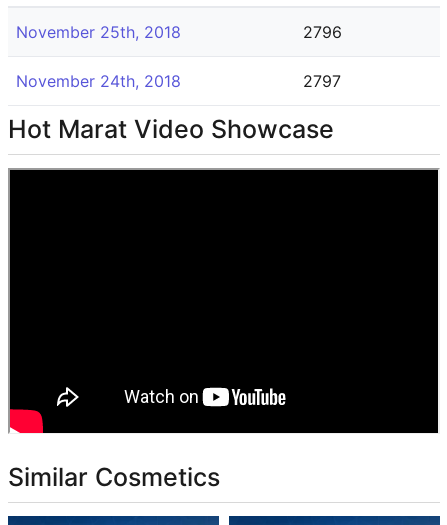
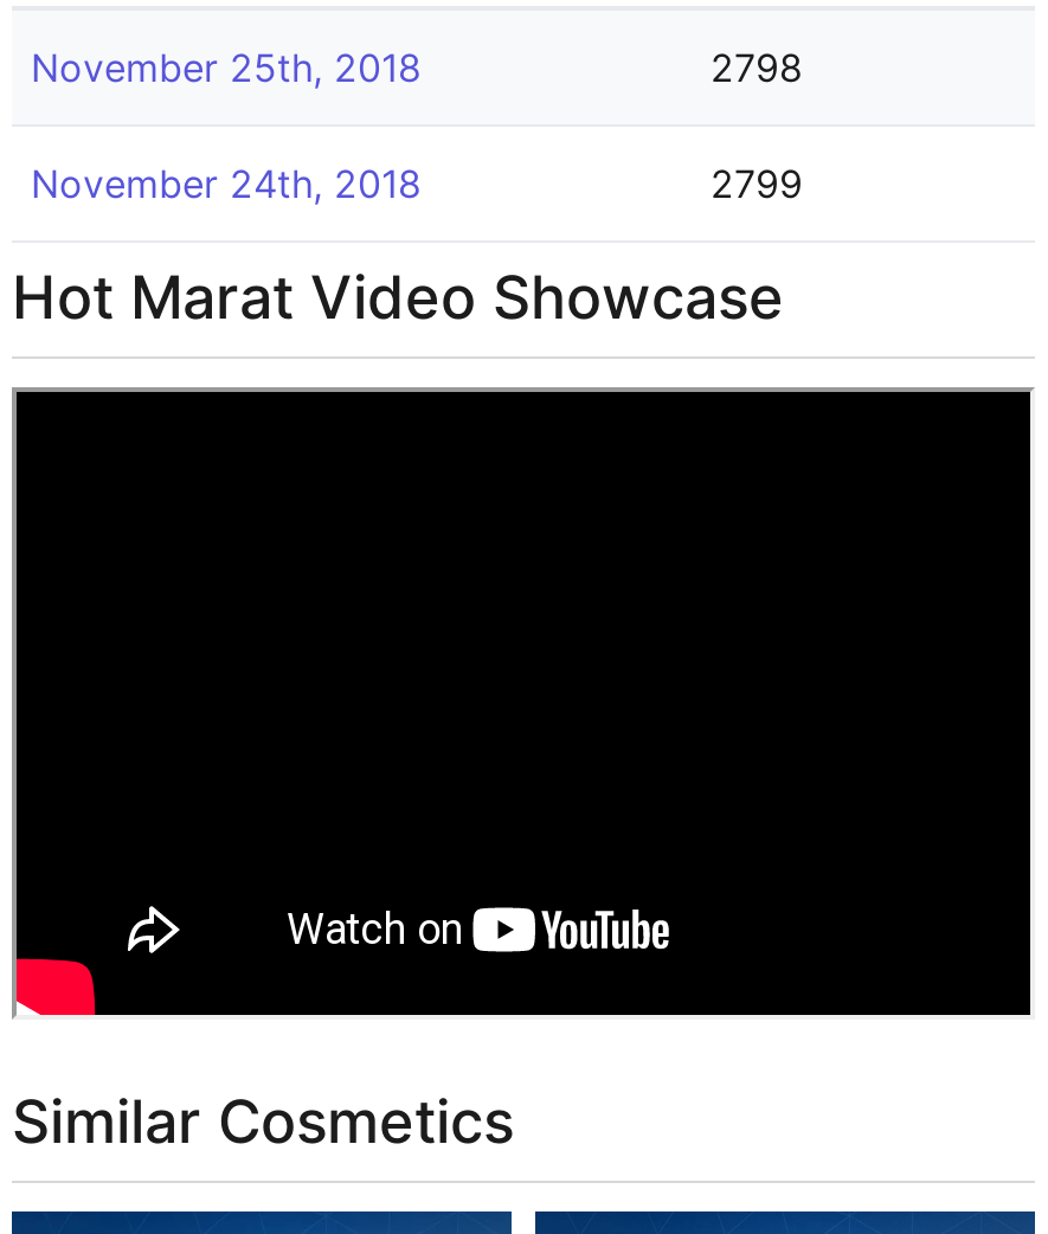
- 2796
+ 2798

- 2797
+ 2799
